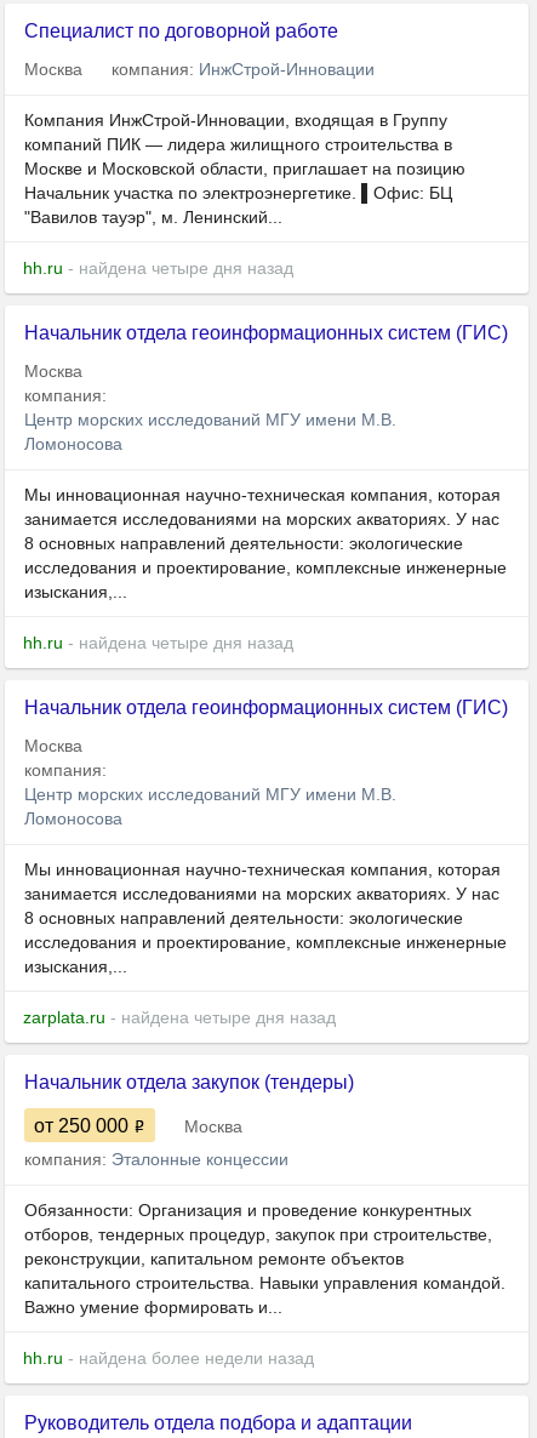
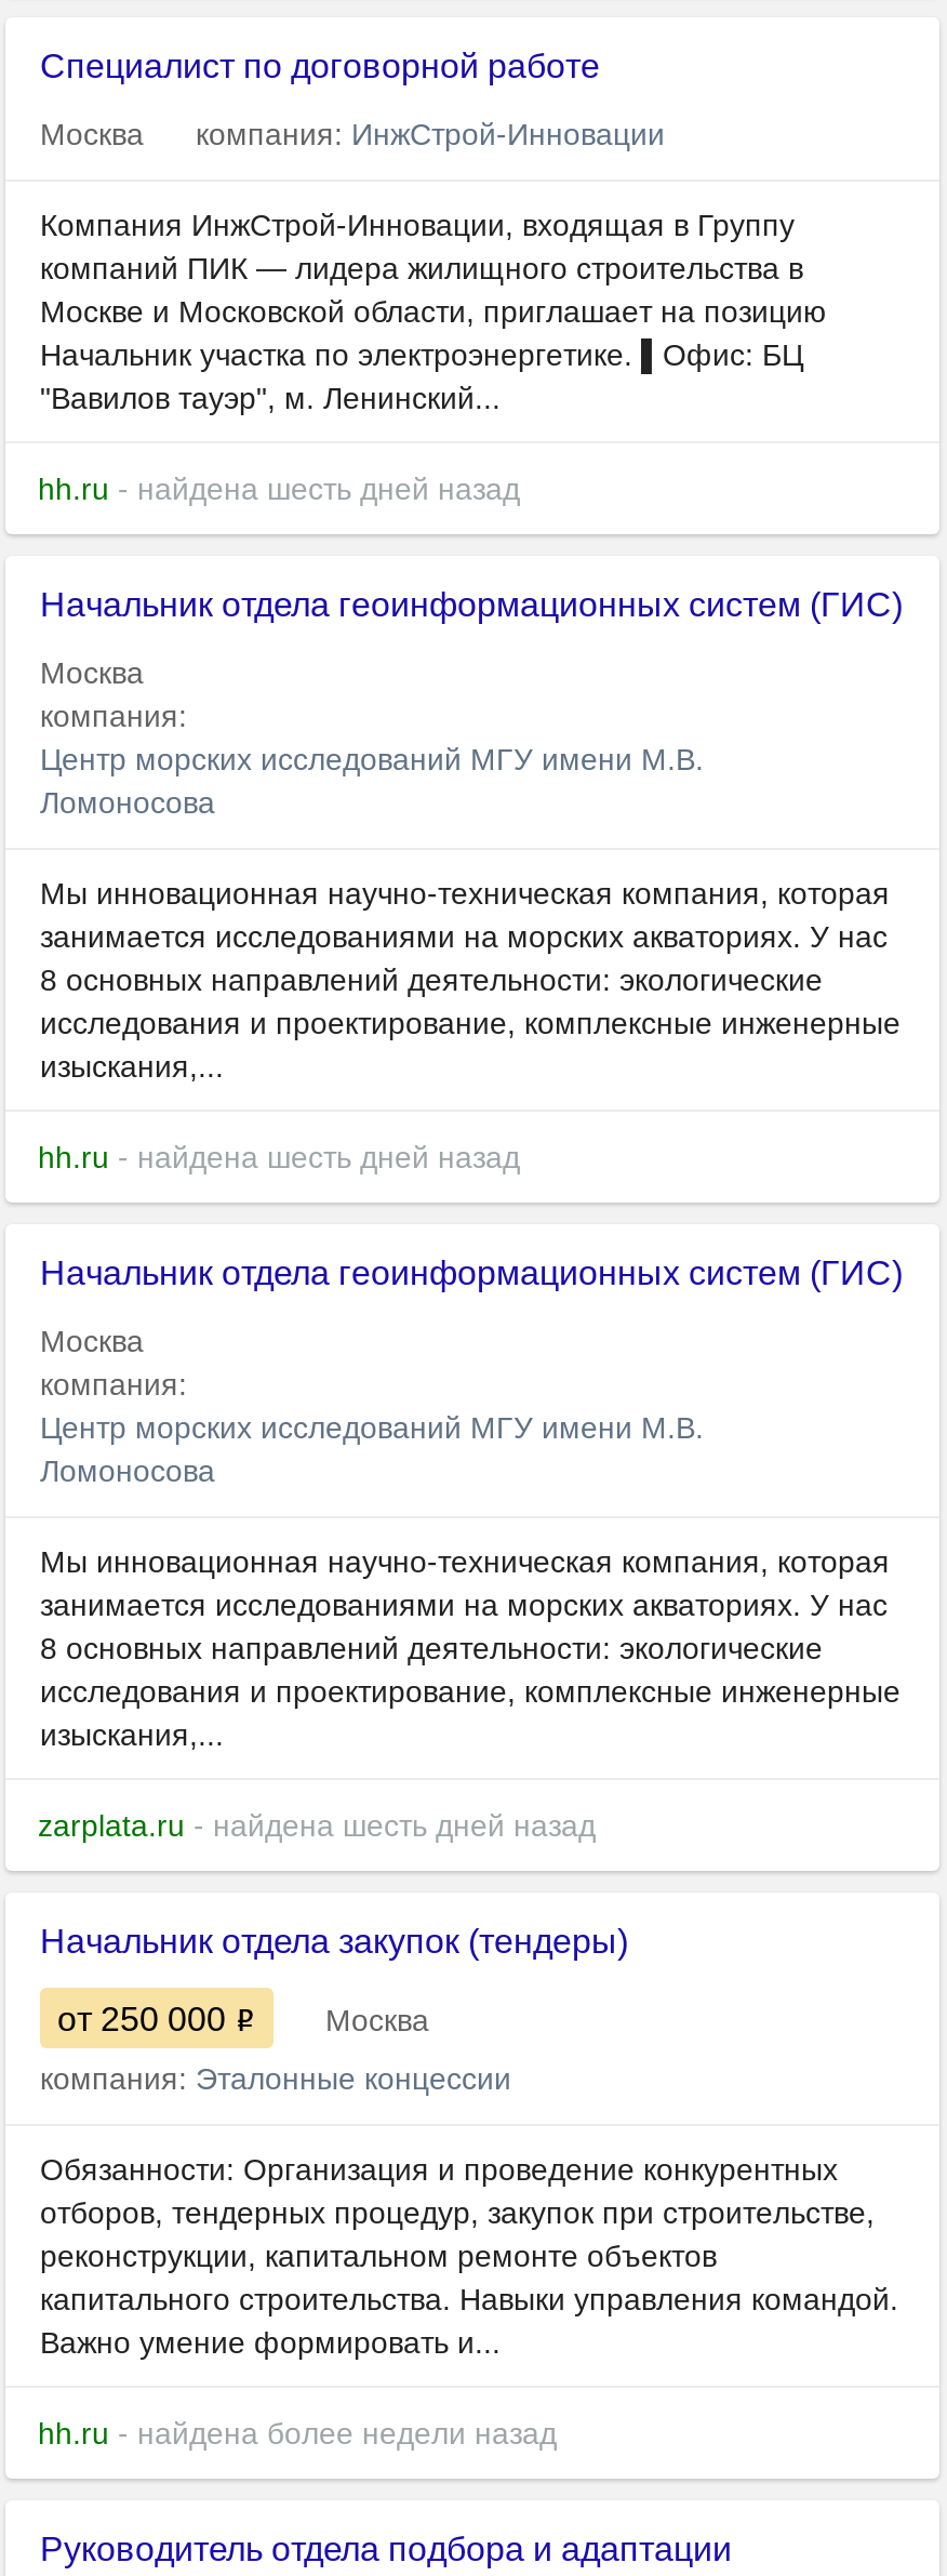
- hh.ru - найдена четыре дня назад
+ hh.ru - найдена шесть дней назад

- hh.ru - найдена четыре дня назад
+ hh.ru - найдена шесть дней назад

- zarplata.ru - найдена четыре дня назад
+ zarplata.ru - найдена шесть дней назад
